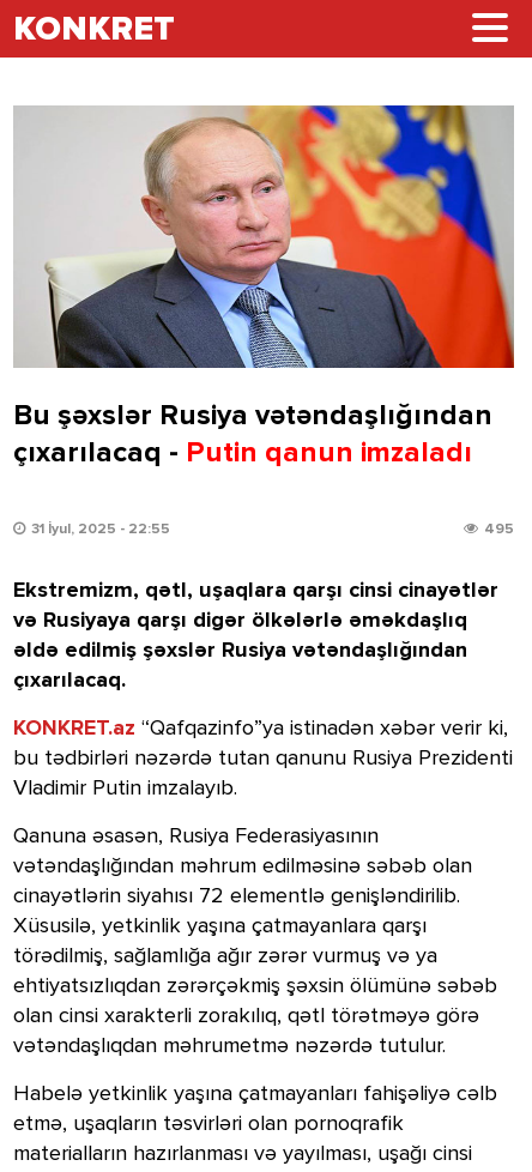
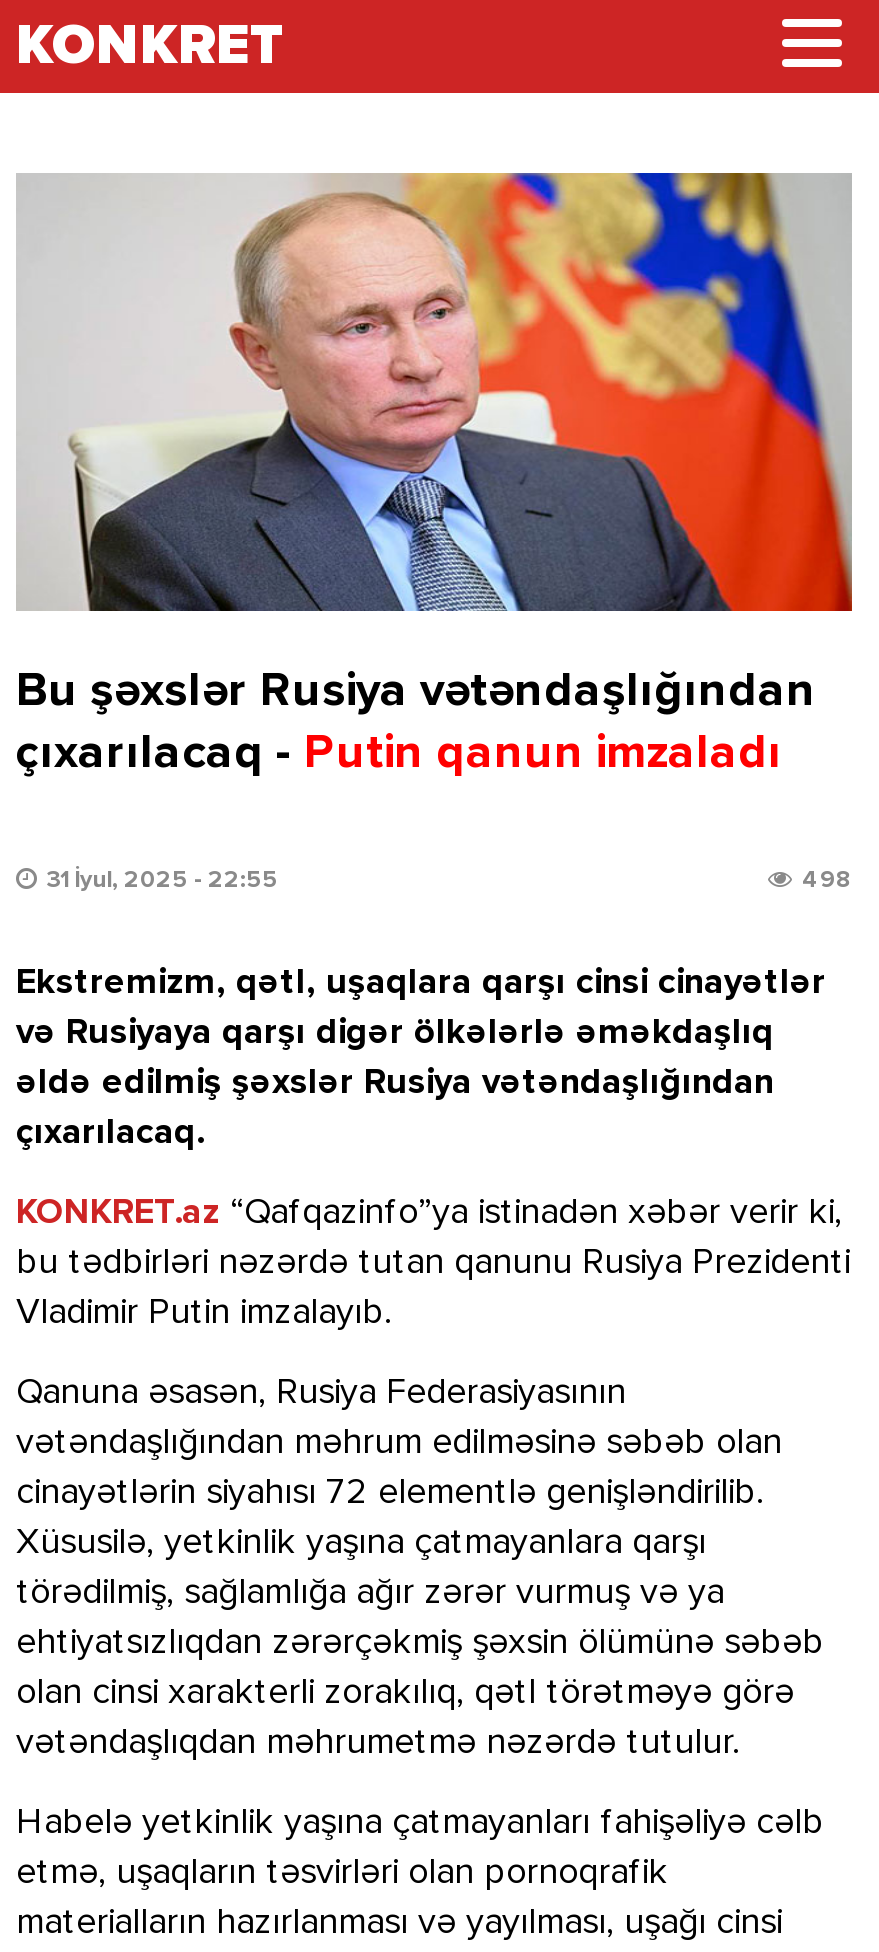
- 495
+ 498
